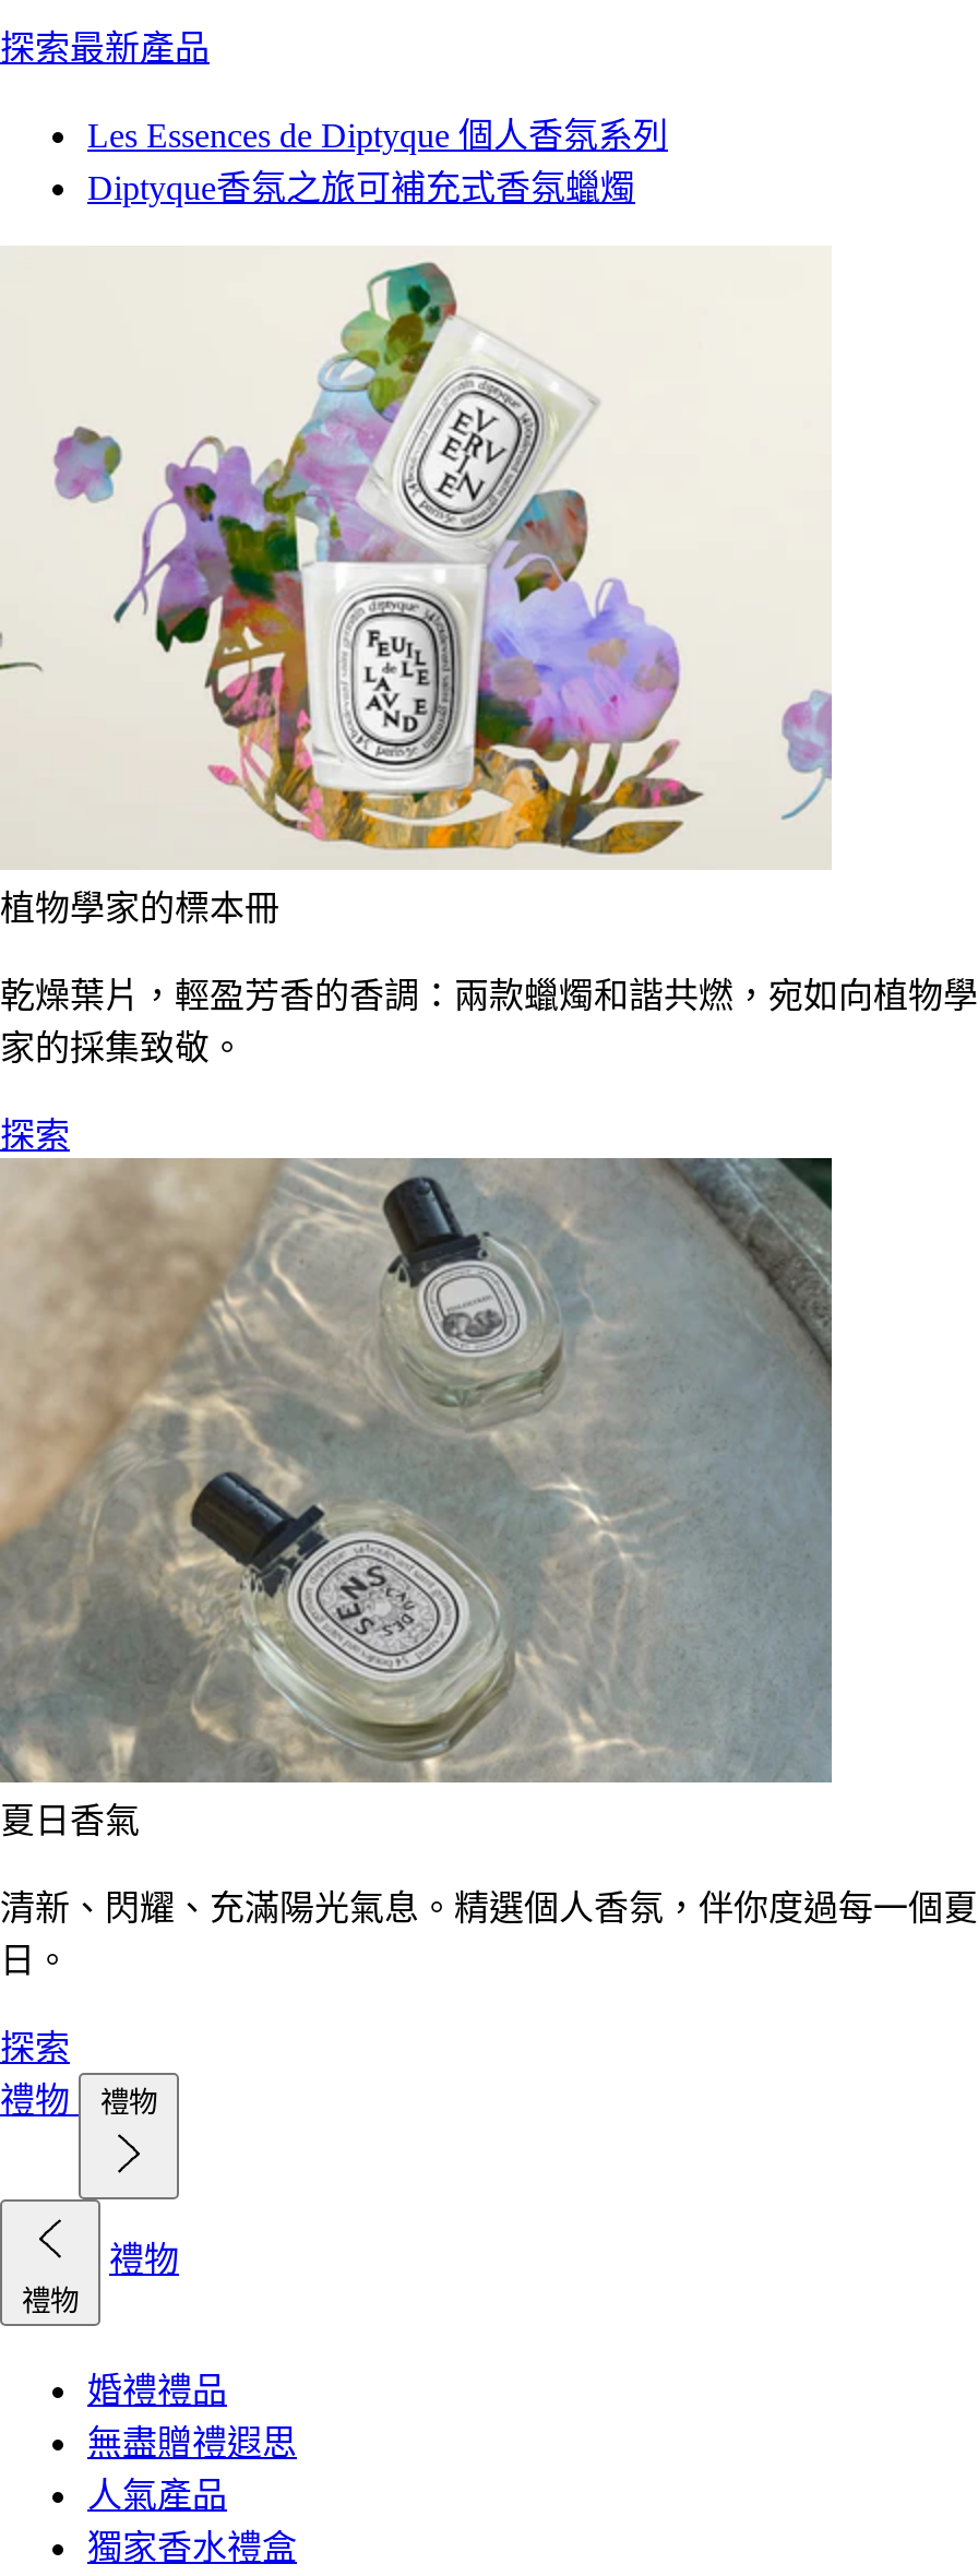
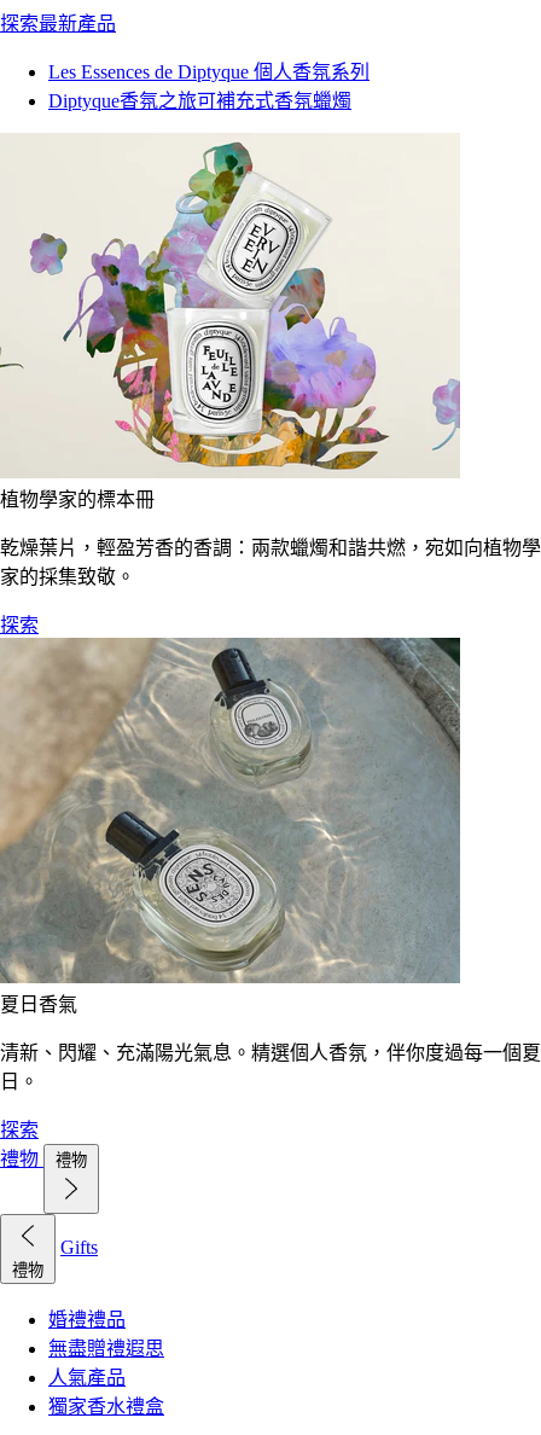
- 禮物
+ Gifts
